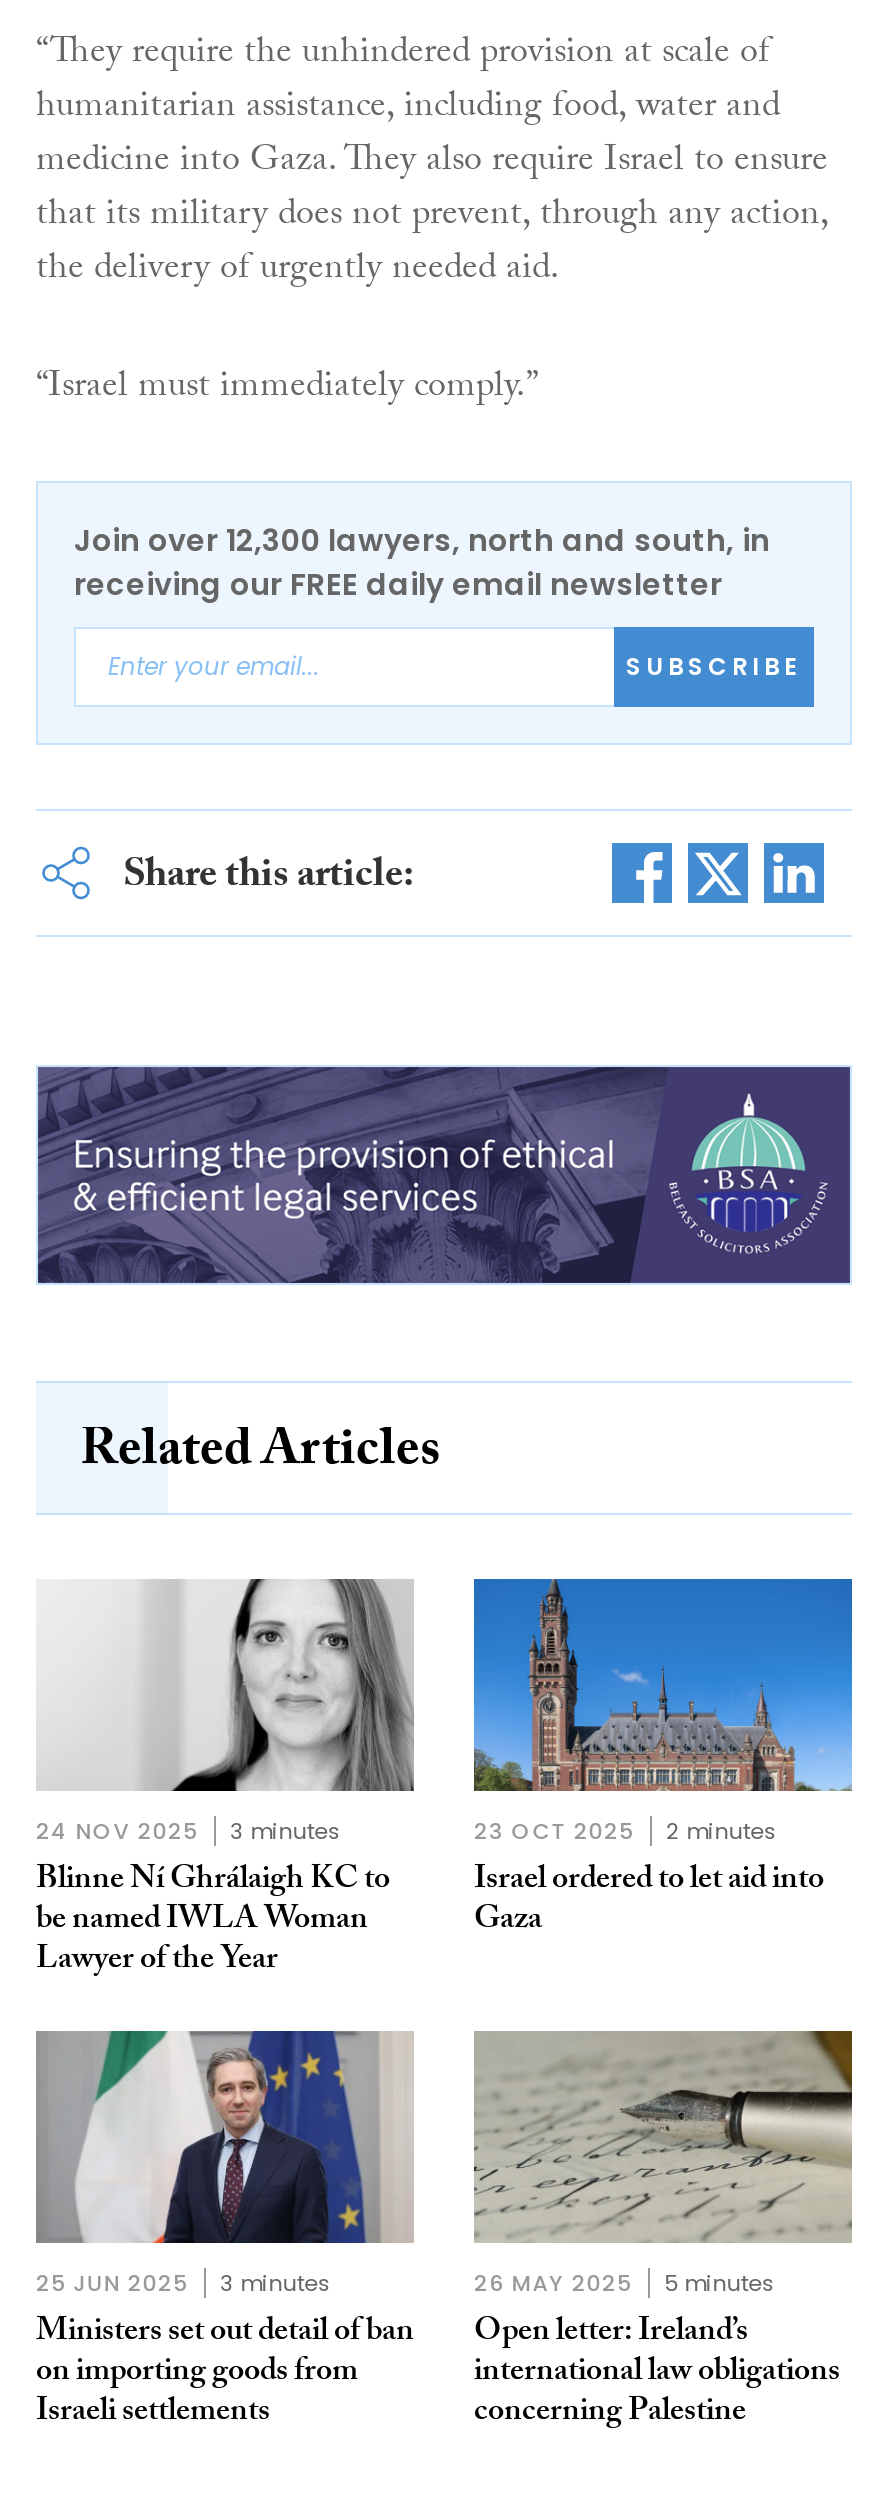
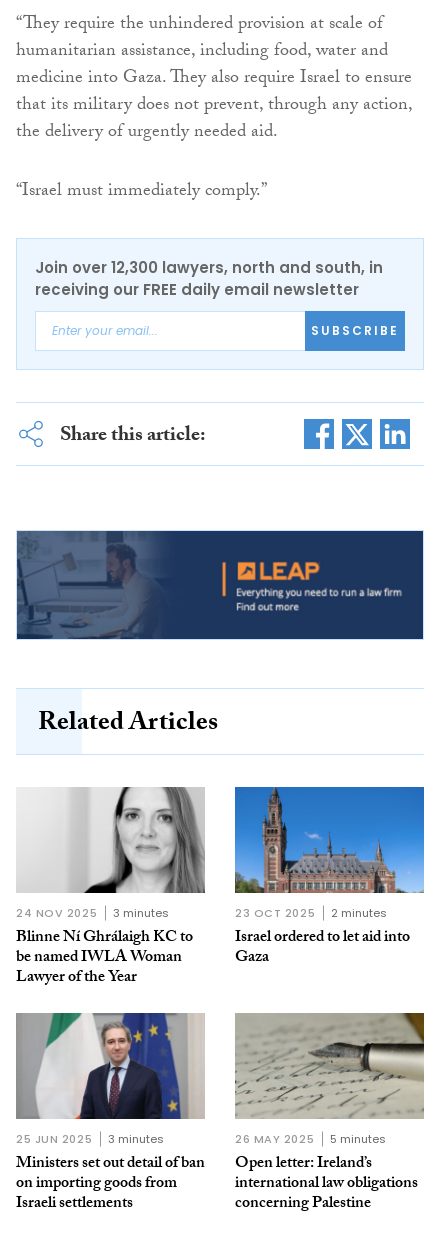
- [image]
+ [image]
